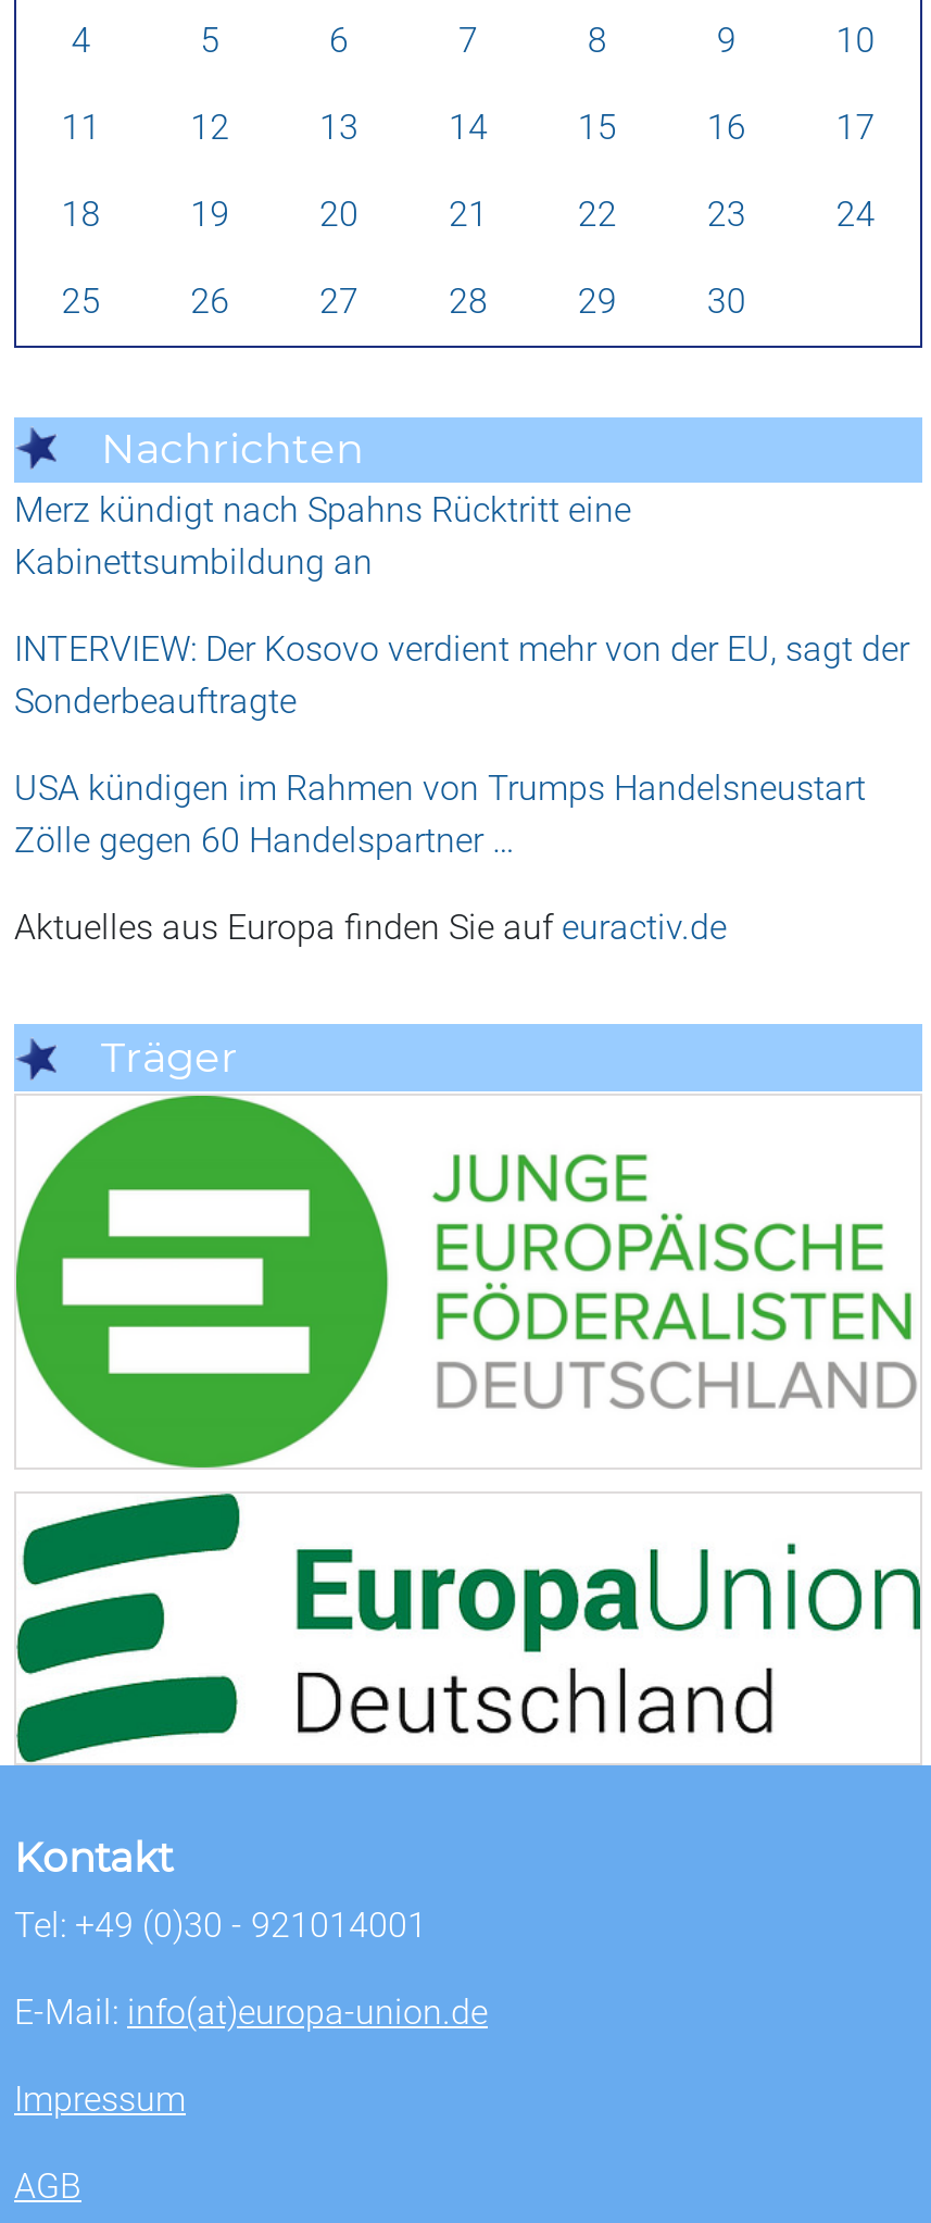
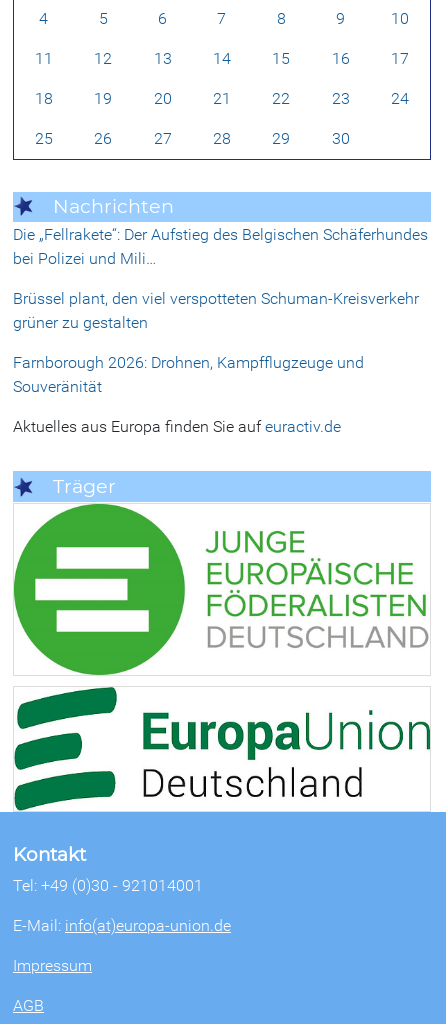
- Merz kündigt nach Spahns Rücktritt eine
- Kabinettsumbildung an
+ Die „Fellrakete“: Der Aufstieg des Belgischen Schäferhundes
+ bei Polizei und Mili…

- INTERVIEW: Der Kosovo verdient mehr von der EU, sagt der
- Sonderbeauftragte
+ Brüssel plant, den viel verspotteten Schuman-Kreisverkehr
+ grüner zu gestalten

- USA kündigen im Rahmen von Trumps Handelsneustart
- Zölle gegen 60 Handelspartner …
+ Farnborough 2026: Drohnen, Kampfflugzeuge und
+ Souveränität
